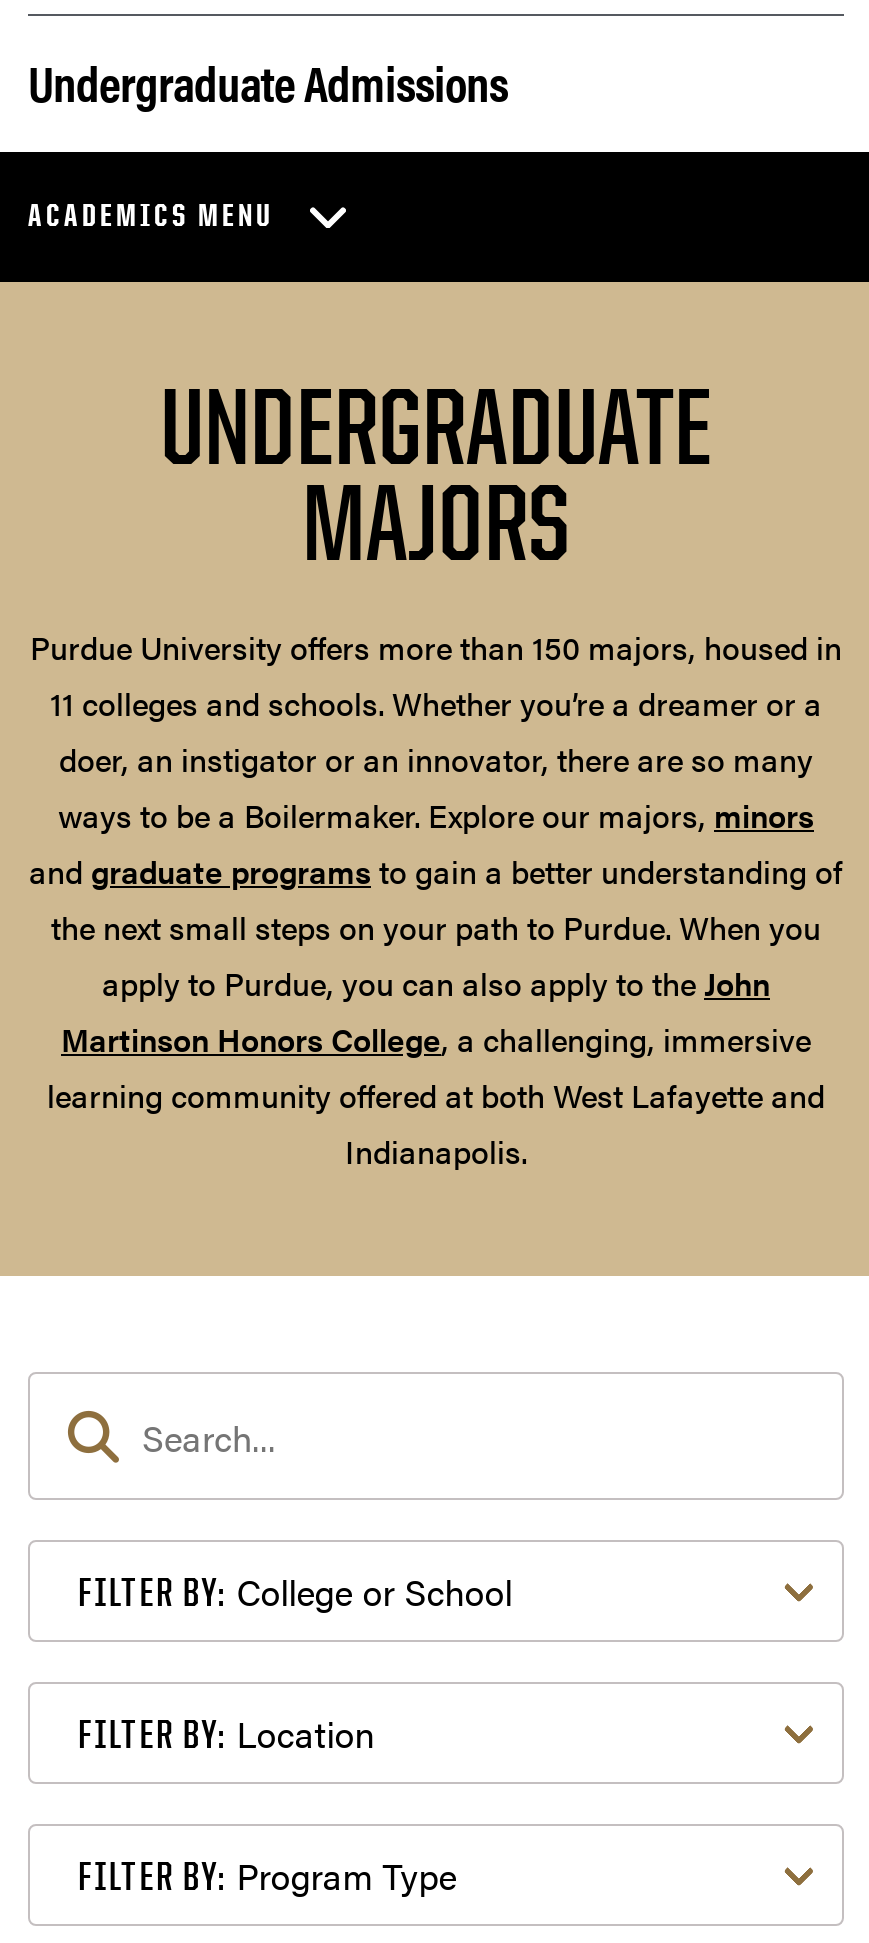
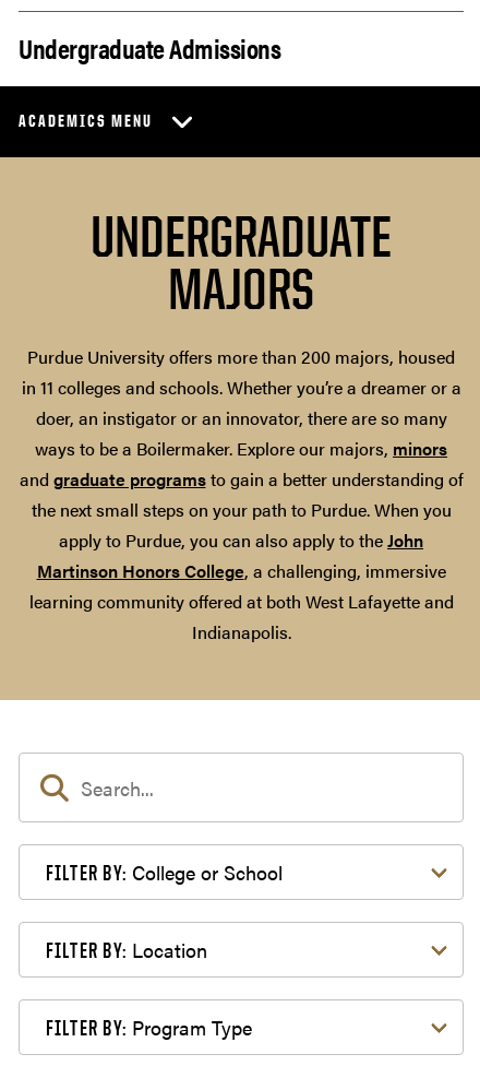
- Purdue University offers more than 150 majors, housed in
- 11 colleges and schools. Whether you’re a dreamer or a
+ Purdue University offers more than 200 majors, housed
+ in 11 colleges and schools. Whether you’re a dreamer or a
